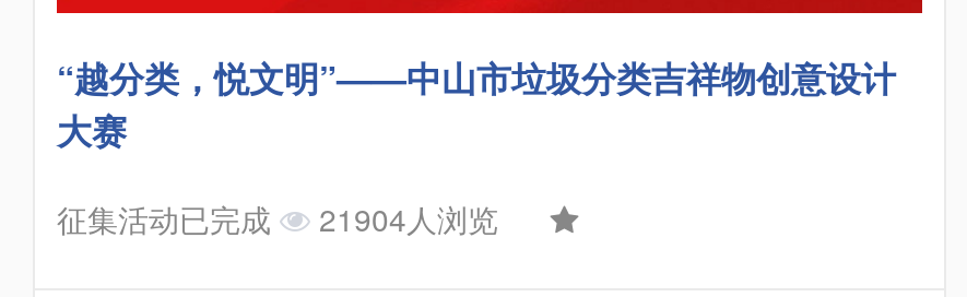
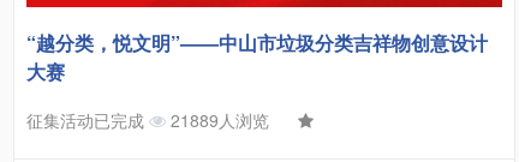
- 征集活动已完成 21904人浏览
+ 征集活动已完成 21889人浏览
